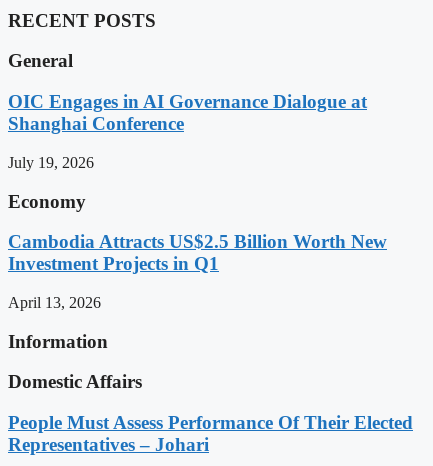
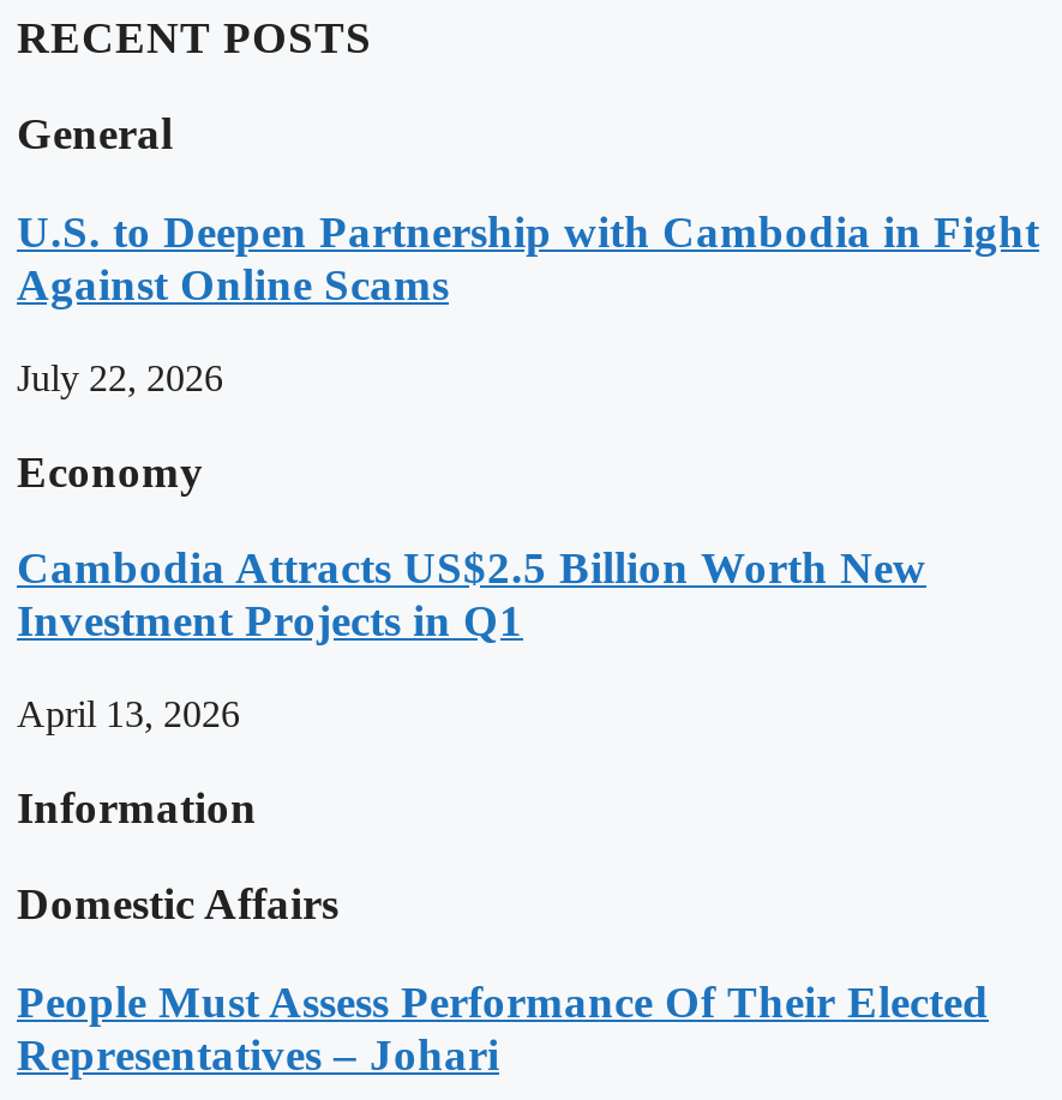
- OIC Engages in AI Governance Dialogue at
- Shanghai Conference
+ U.S. to Deepen Partnership with Cambodia in Fight
+ Against Online Scams

- July 19, 2026
+ July 22, 2026
